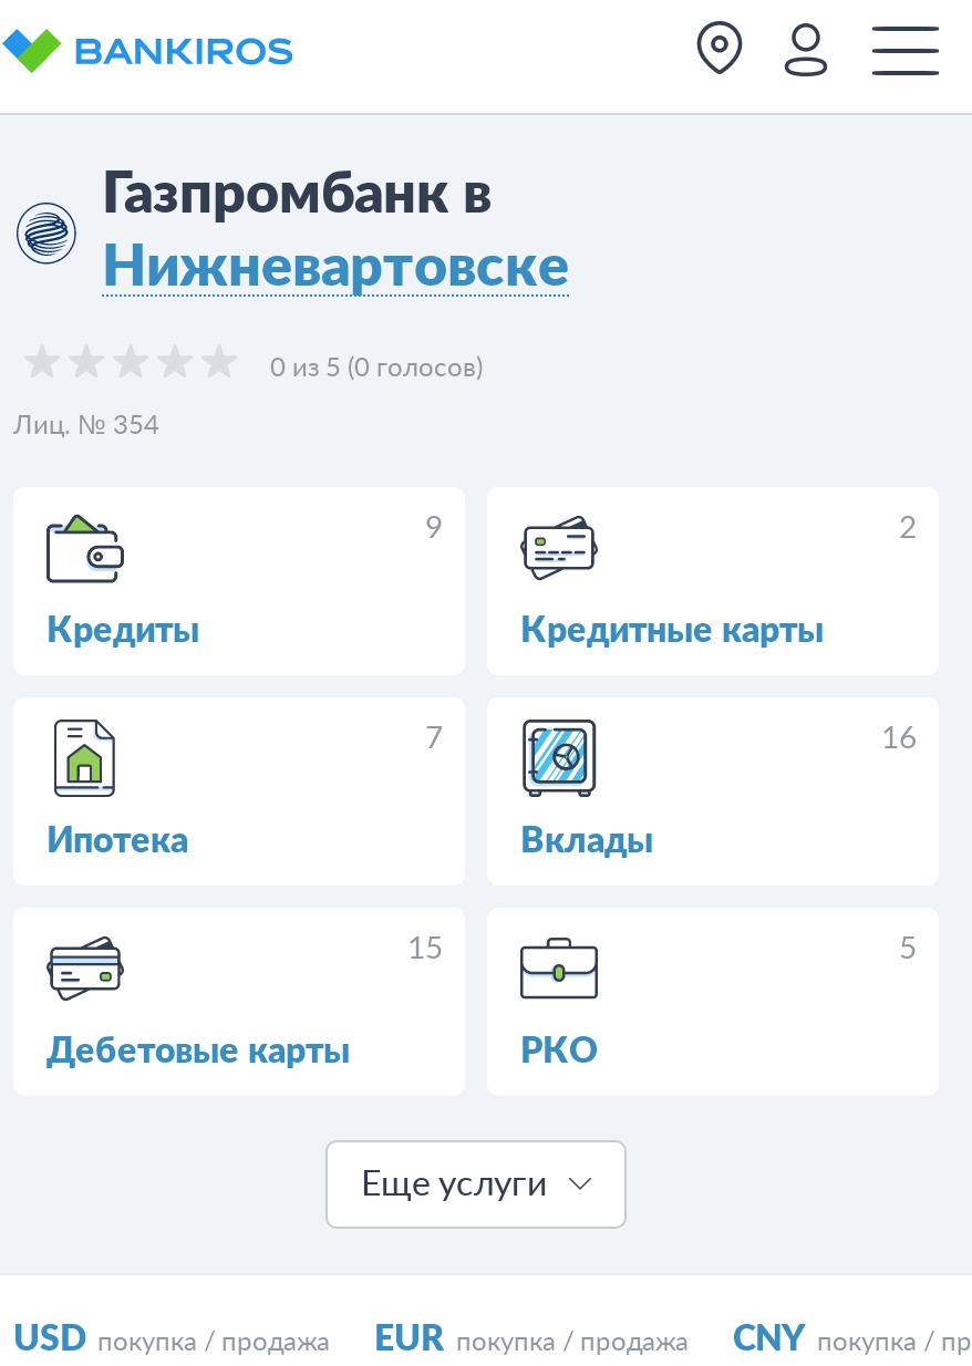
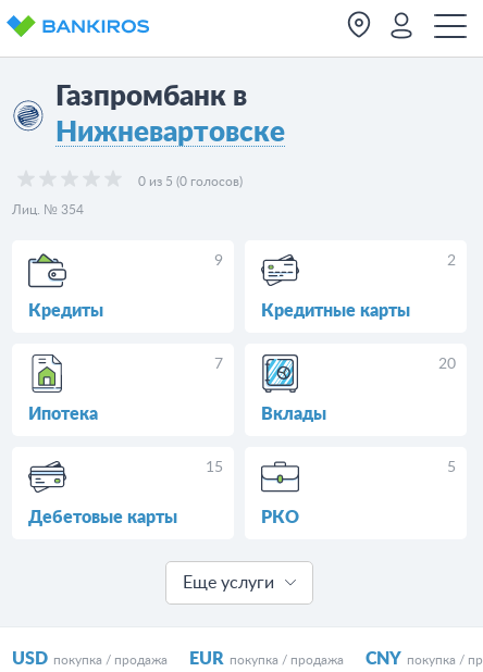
- 16
+ 20
